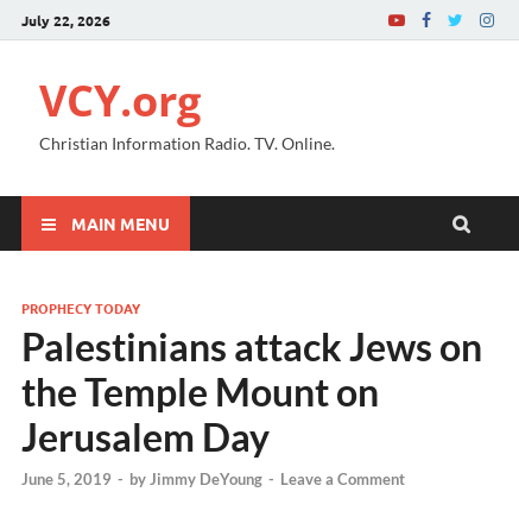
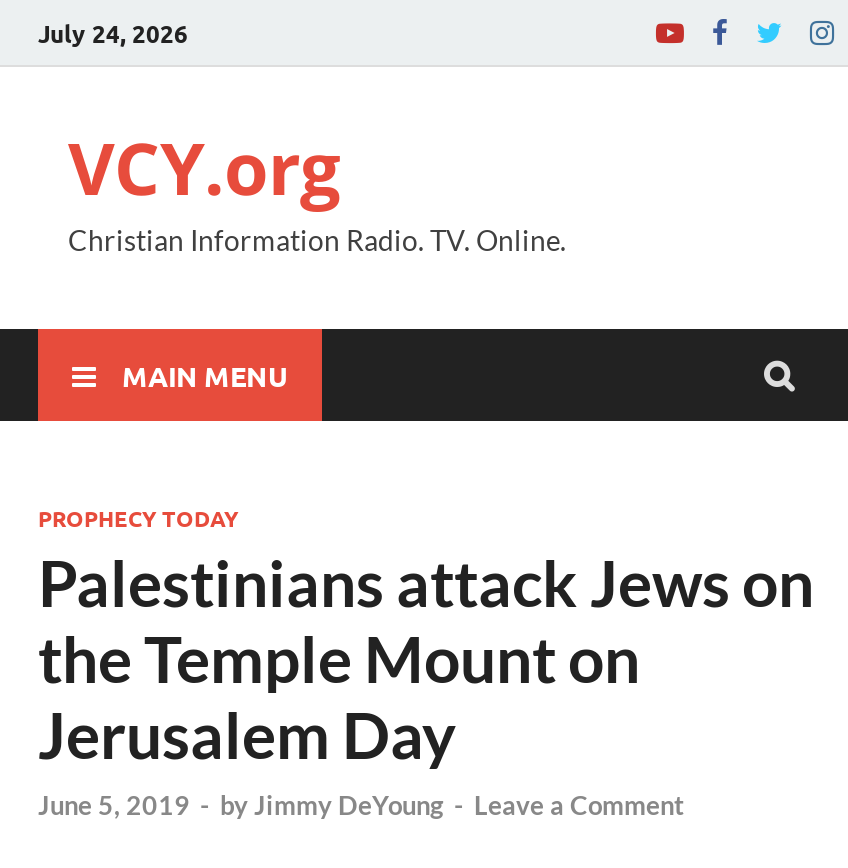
- July 22, 2026
+ July 24, 2026
